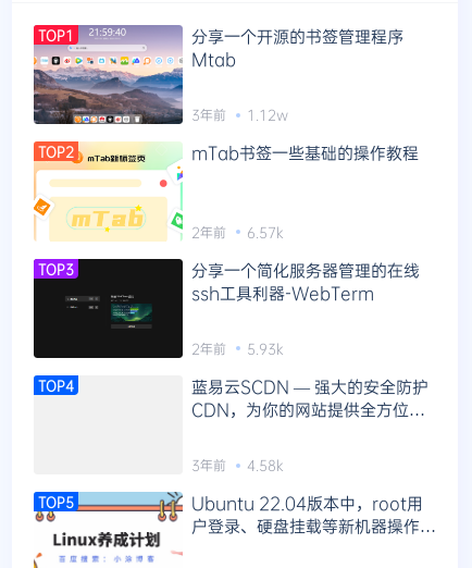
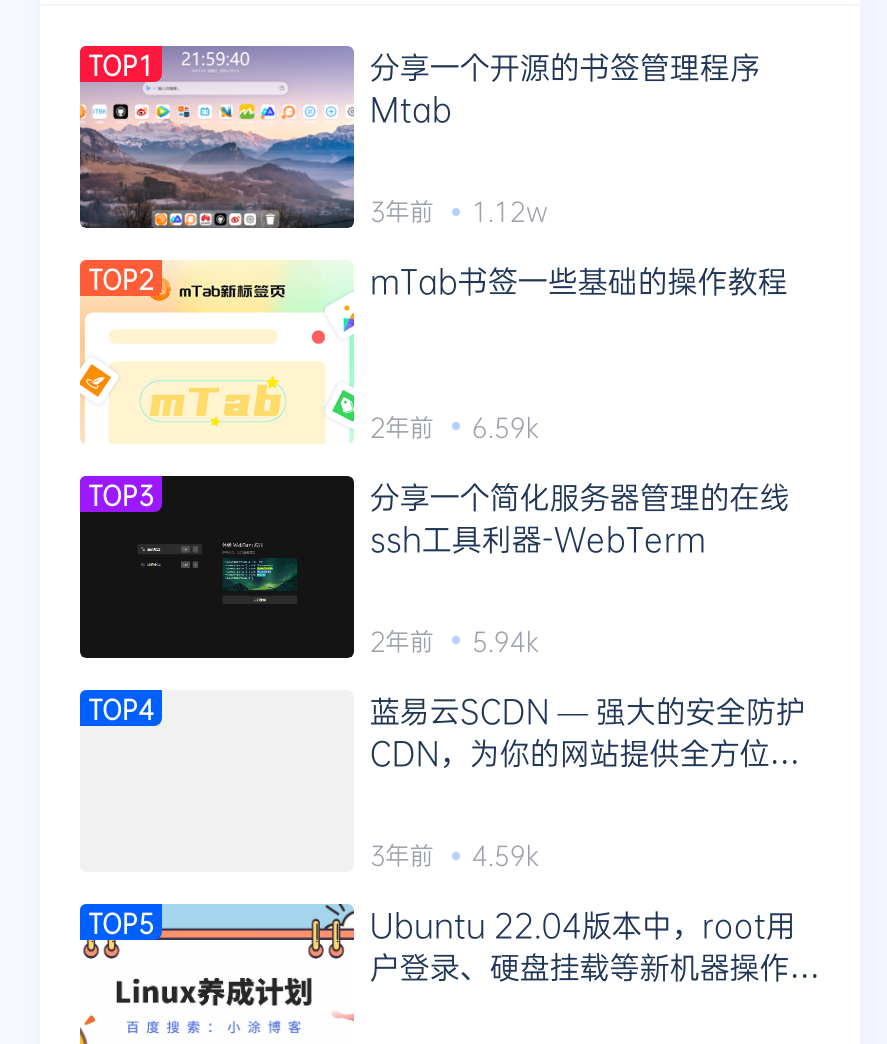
- 2年前 6.57k
+ 2年前 6.59k

- 2年前 5.93k
+ 2年前 5.94k

- 3年前 4.58k
+ 3年前 4.59k
